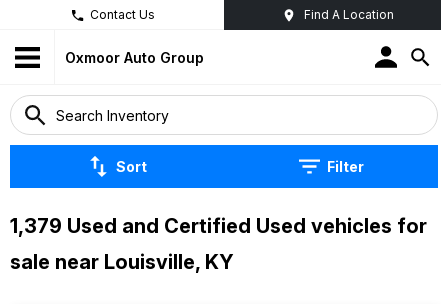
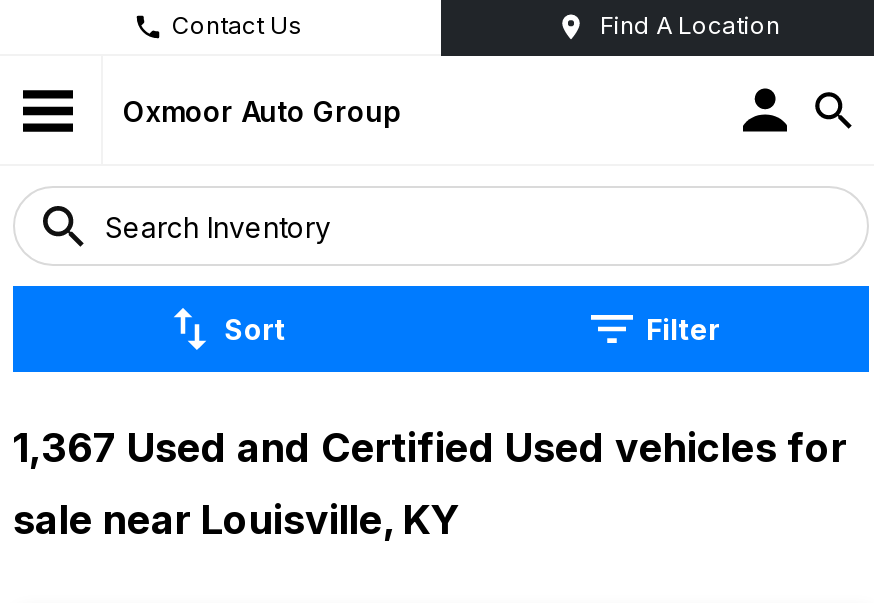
- 1,379 Used and Certified Used vehicles for
+ 1,367 Used and Certified Used vehicles for
